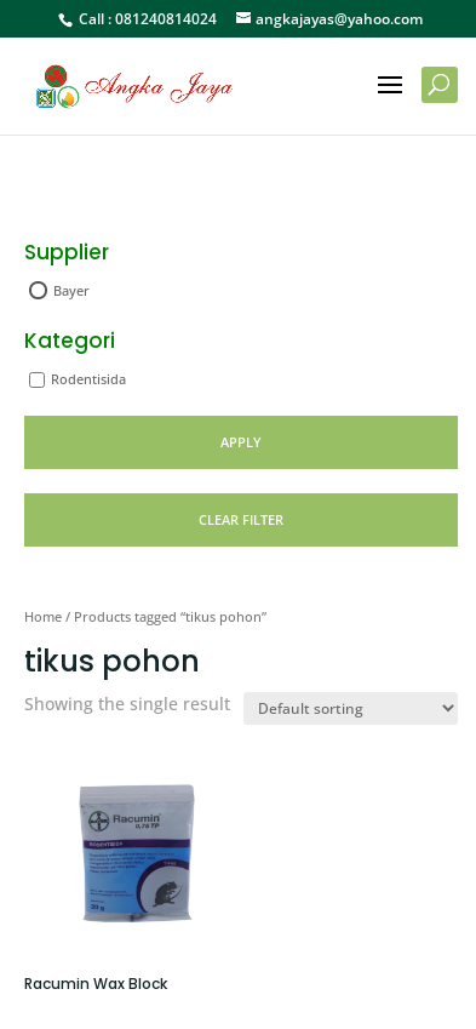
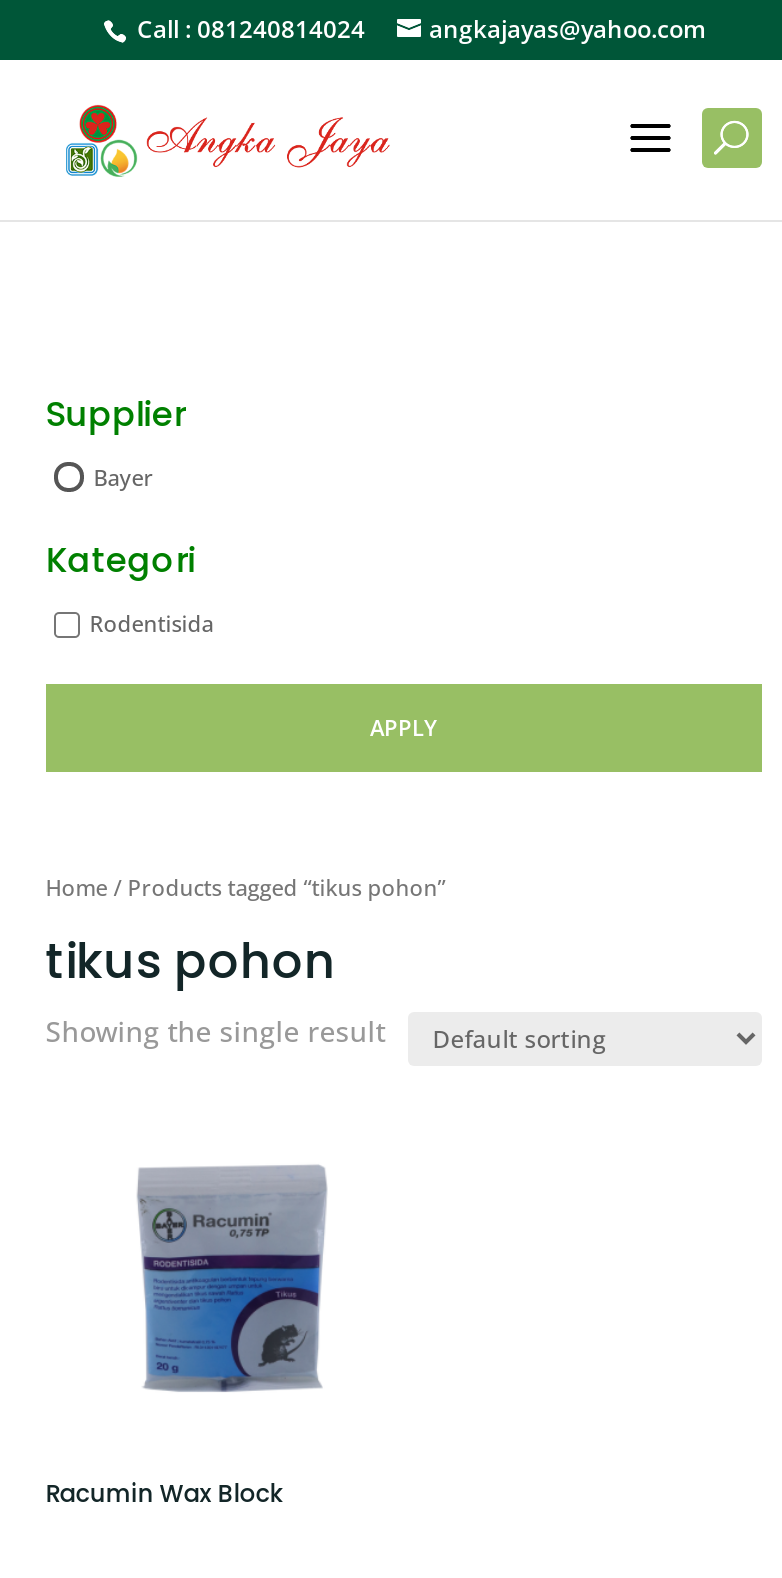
- CLEAR FILTER
